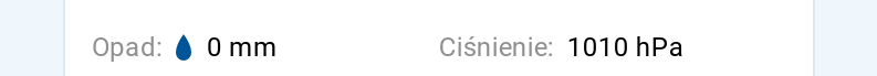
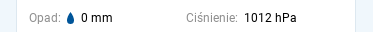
- Ciśnienie: 1010 hPa
+ Ciśnienie: 1012 hPa
